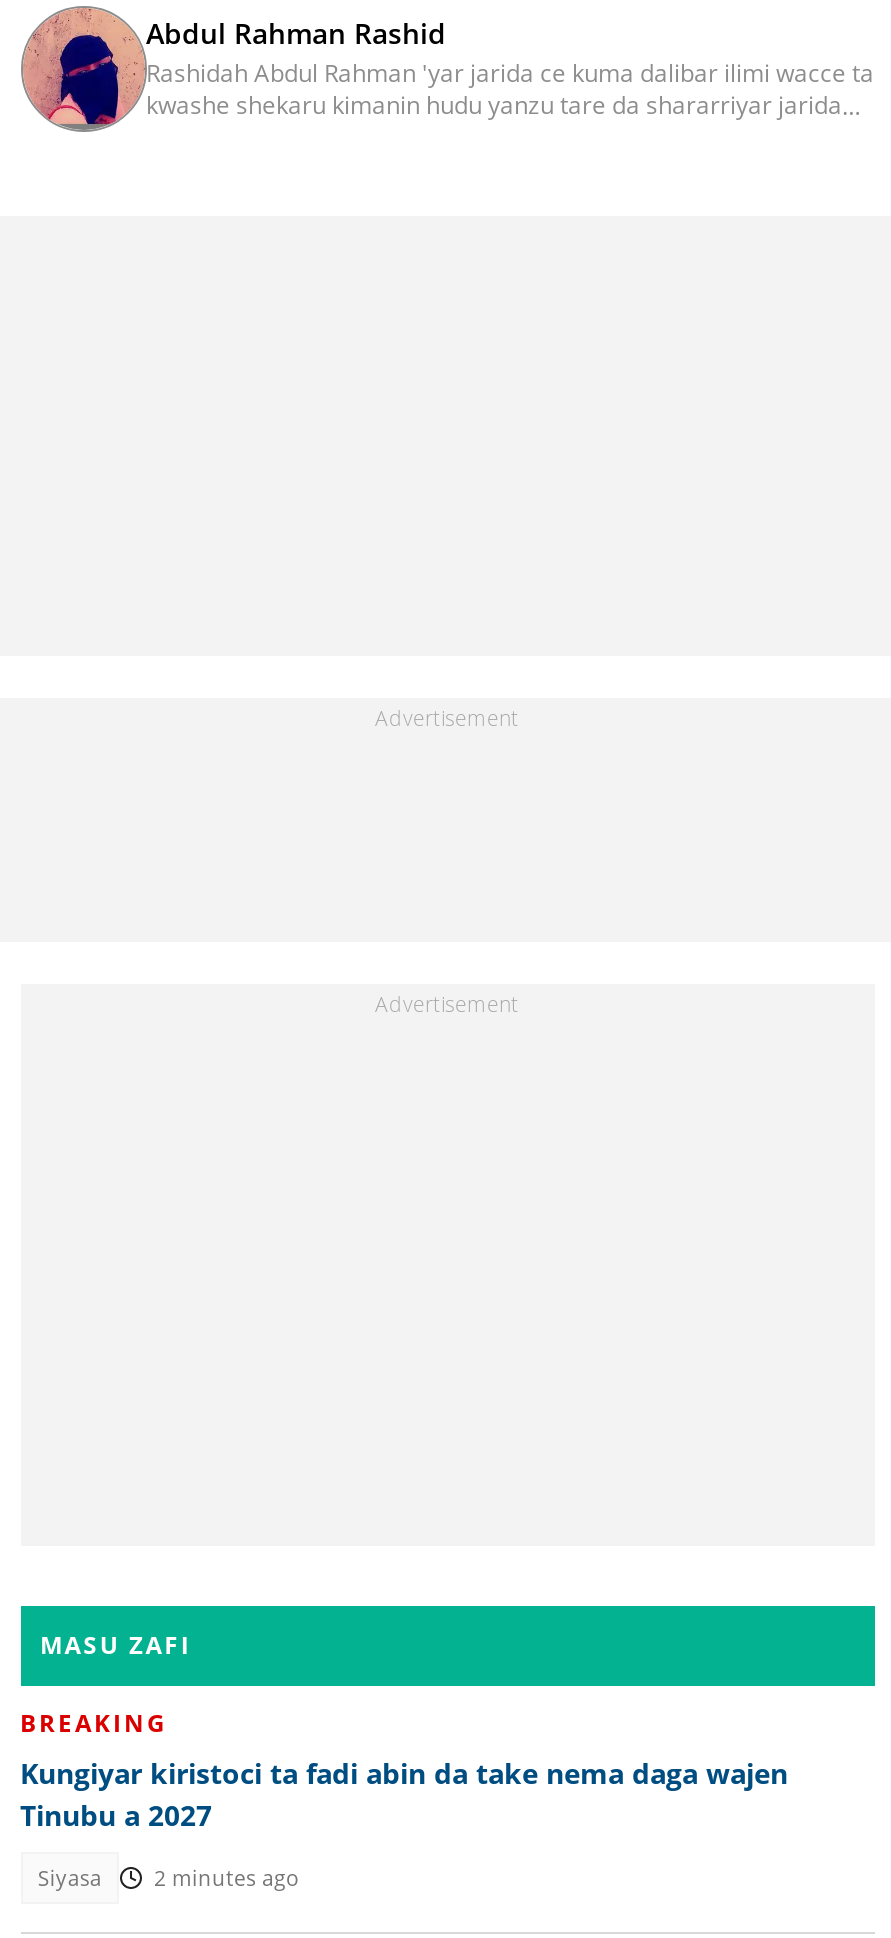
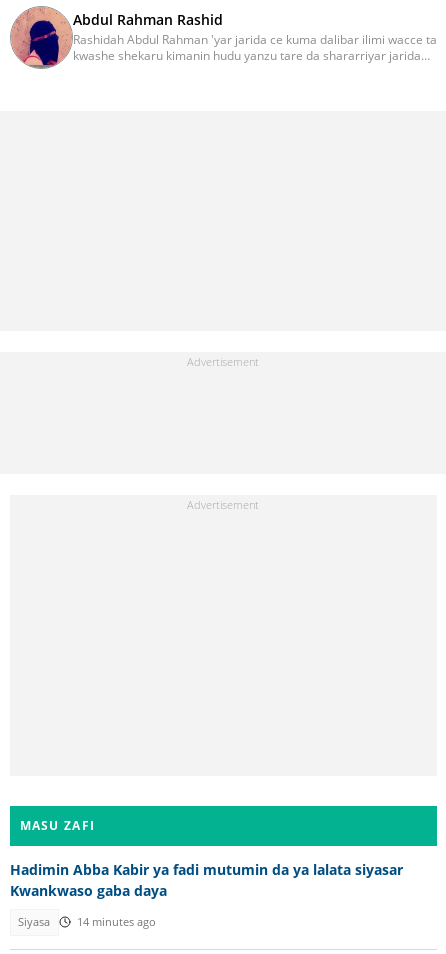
- BREAKING
- Kungiyar kiristoci ta fadi abin da take nema daga wajen
- Tinubu a 2027
+ Hadimin Abba Kabir ya fadi mutumin da ya lalata siyasar
+ Kwankwaso gaba daya

- Siyasa 2 minutes ago
+ Siyasa 14 minutes ago
